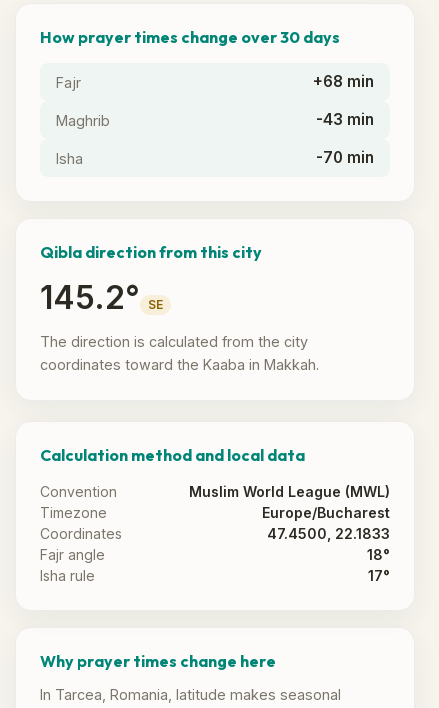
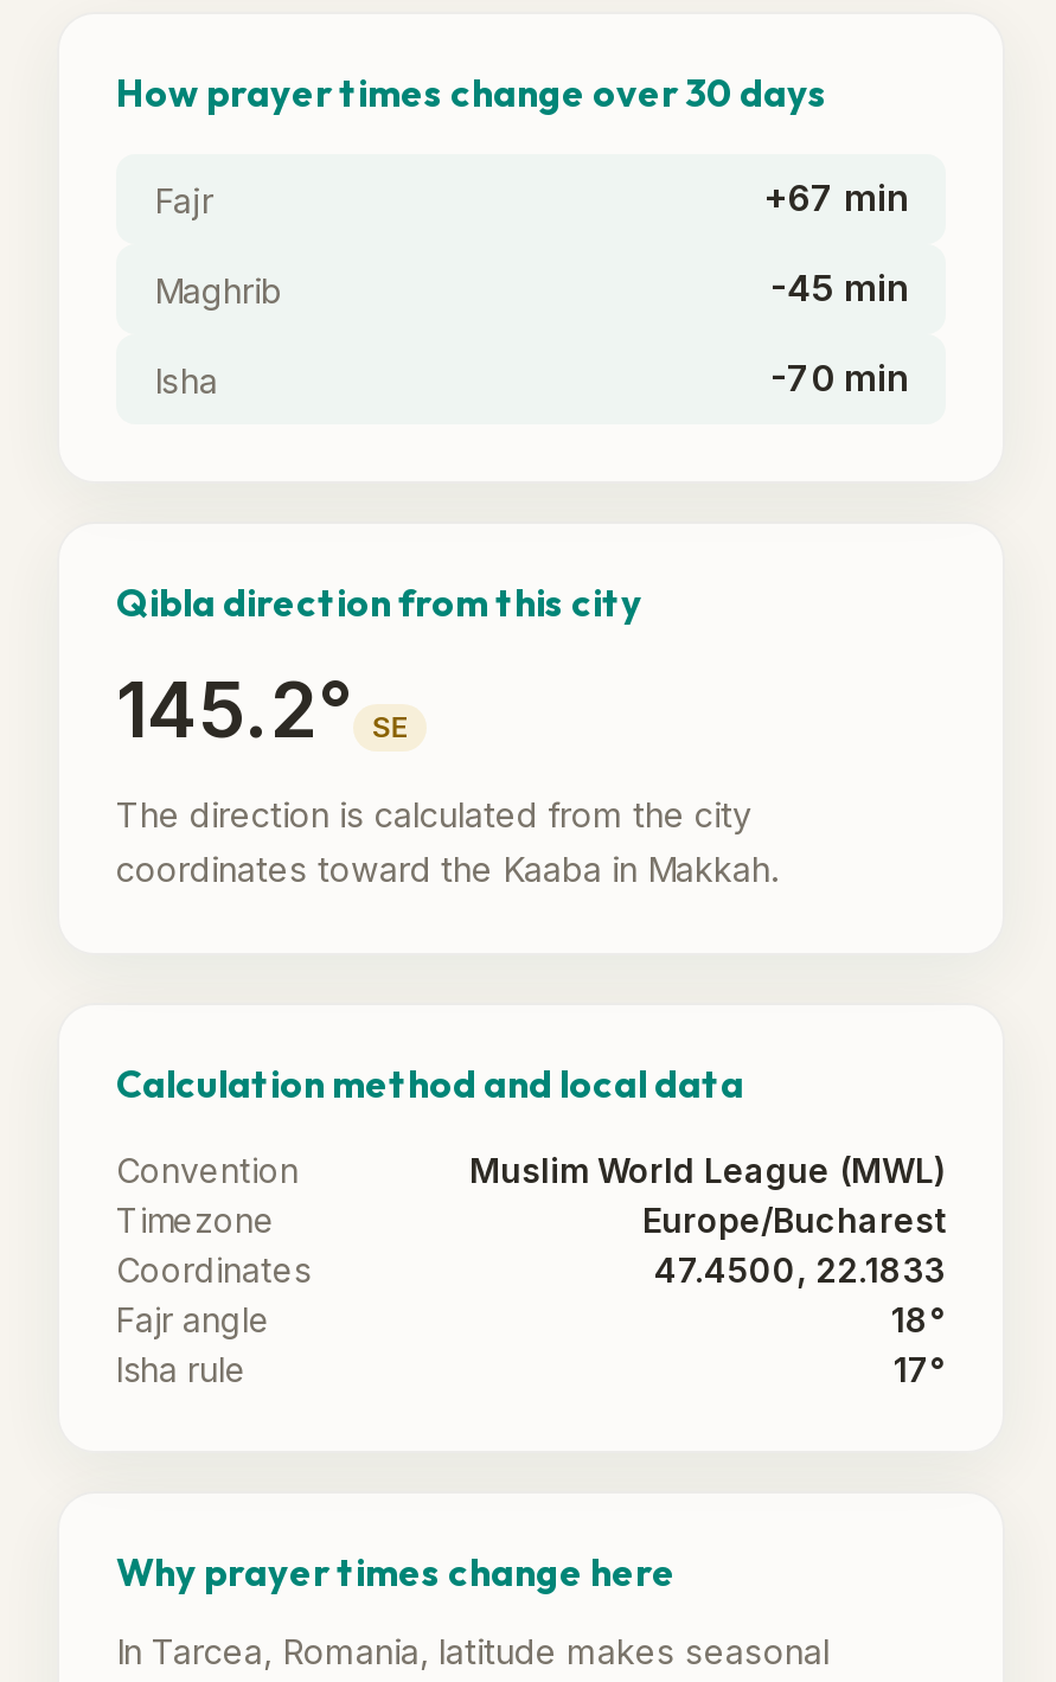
- +68 min
+ +67 min

- -43 min
+ -45 min
